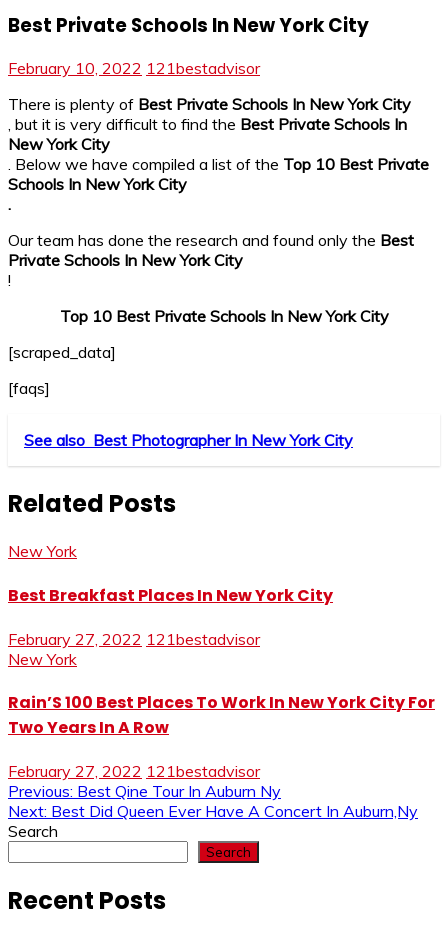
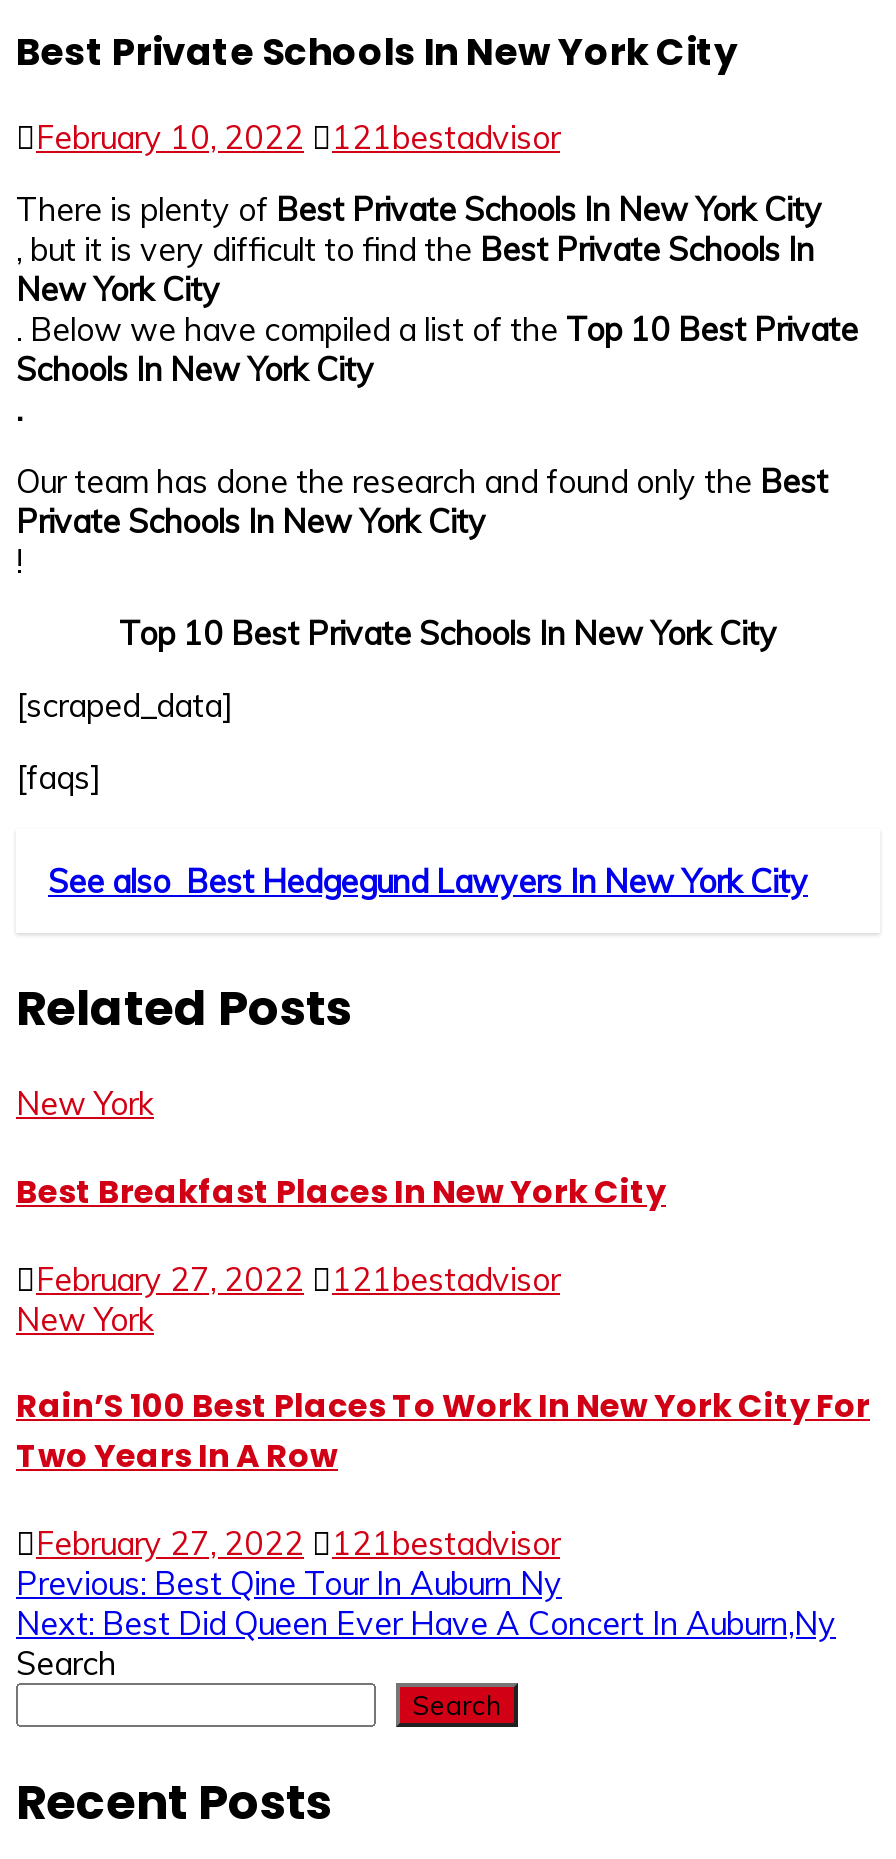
- See also Best Photographer In New York City
+ See also Best Hedgegund Lawyers In New York City
